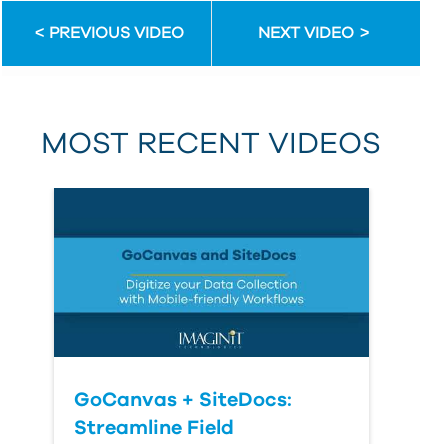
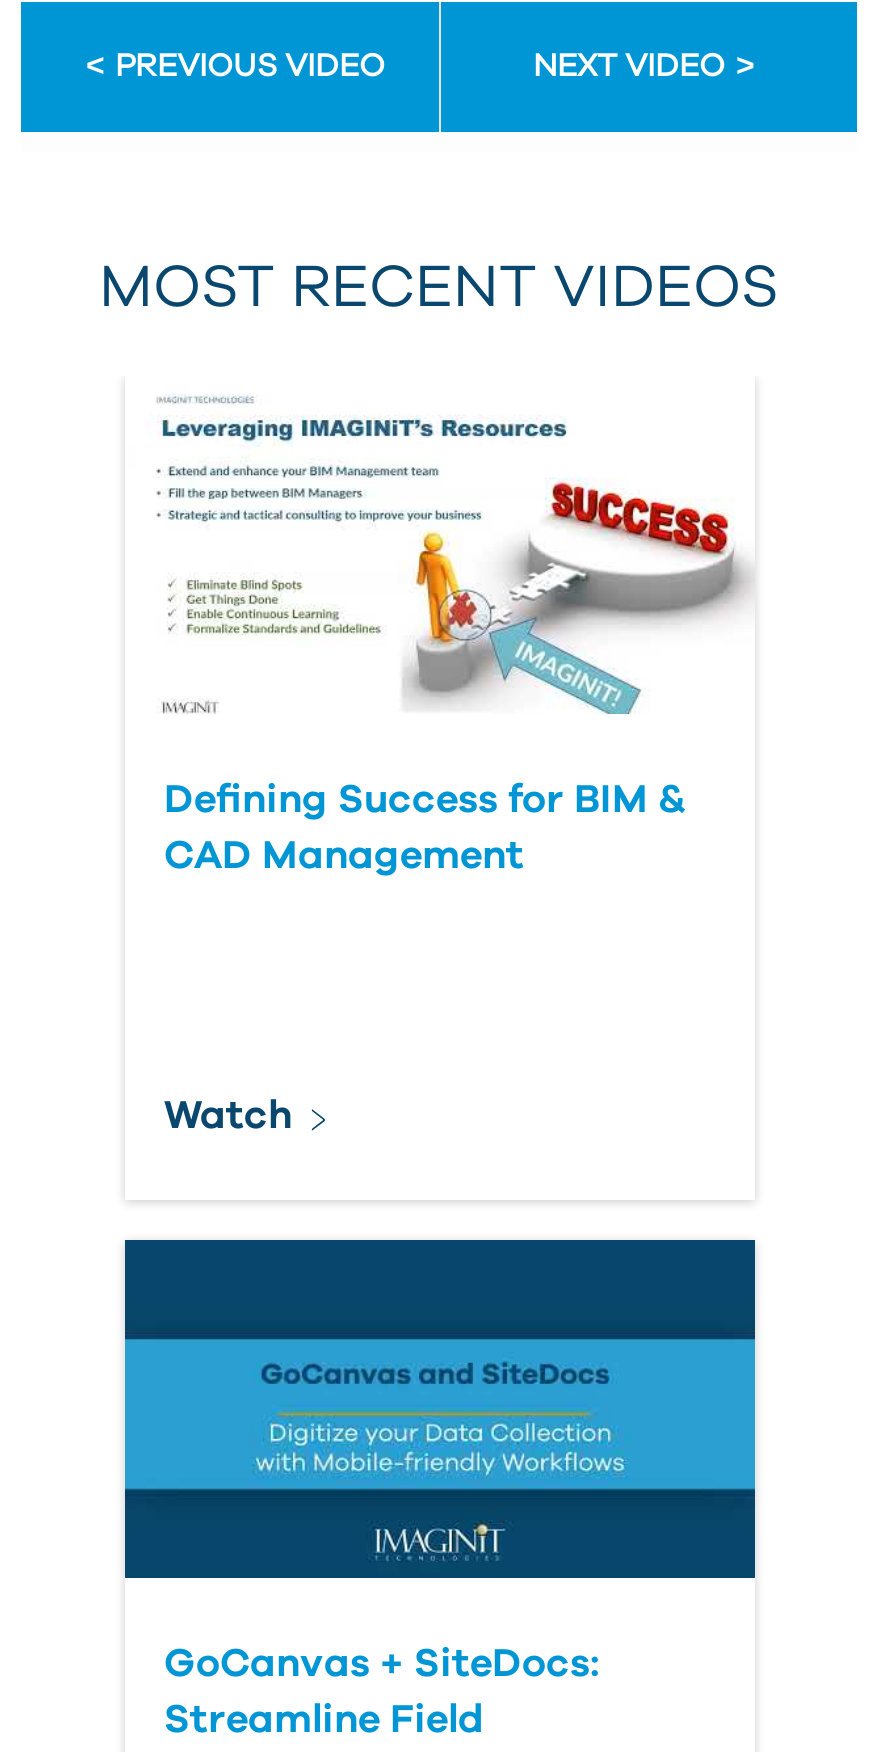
+ [image]
+ Defining Success for BIM &
+ CAD Management

+ Watch
